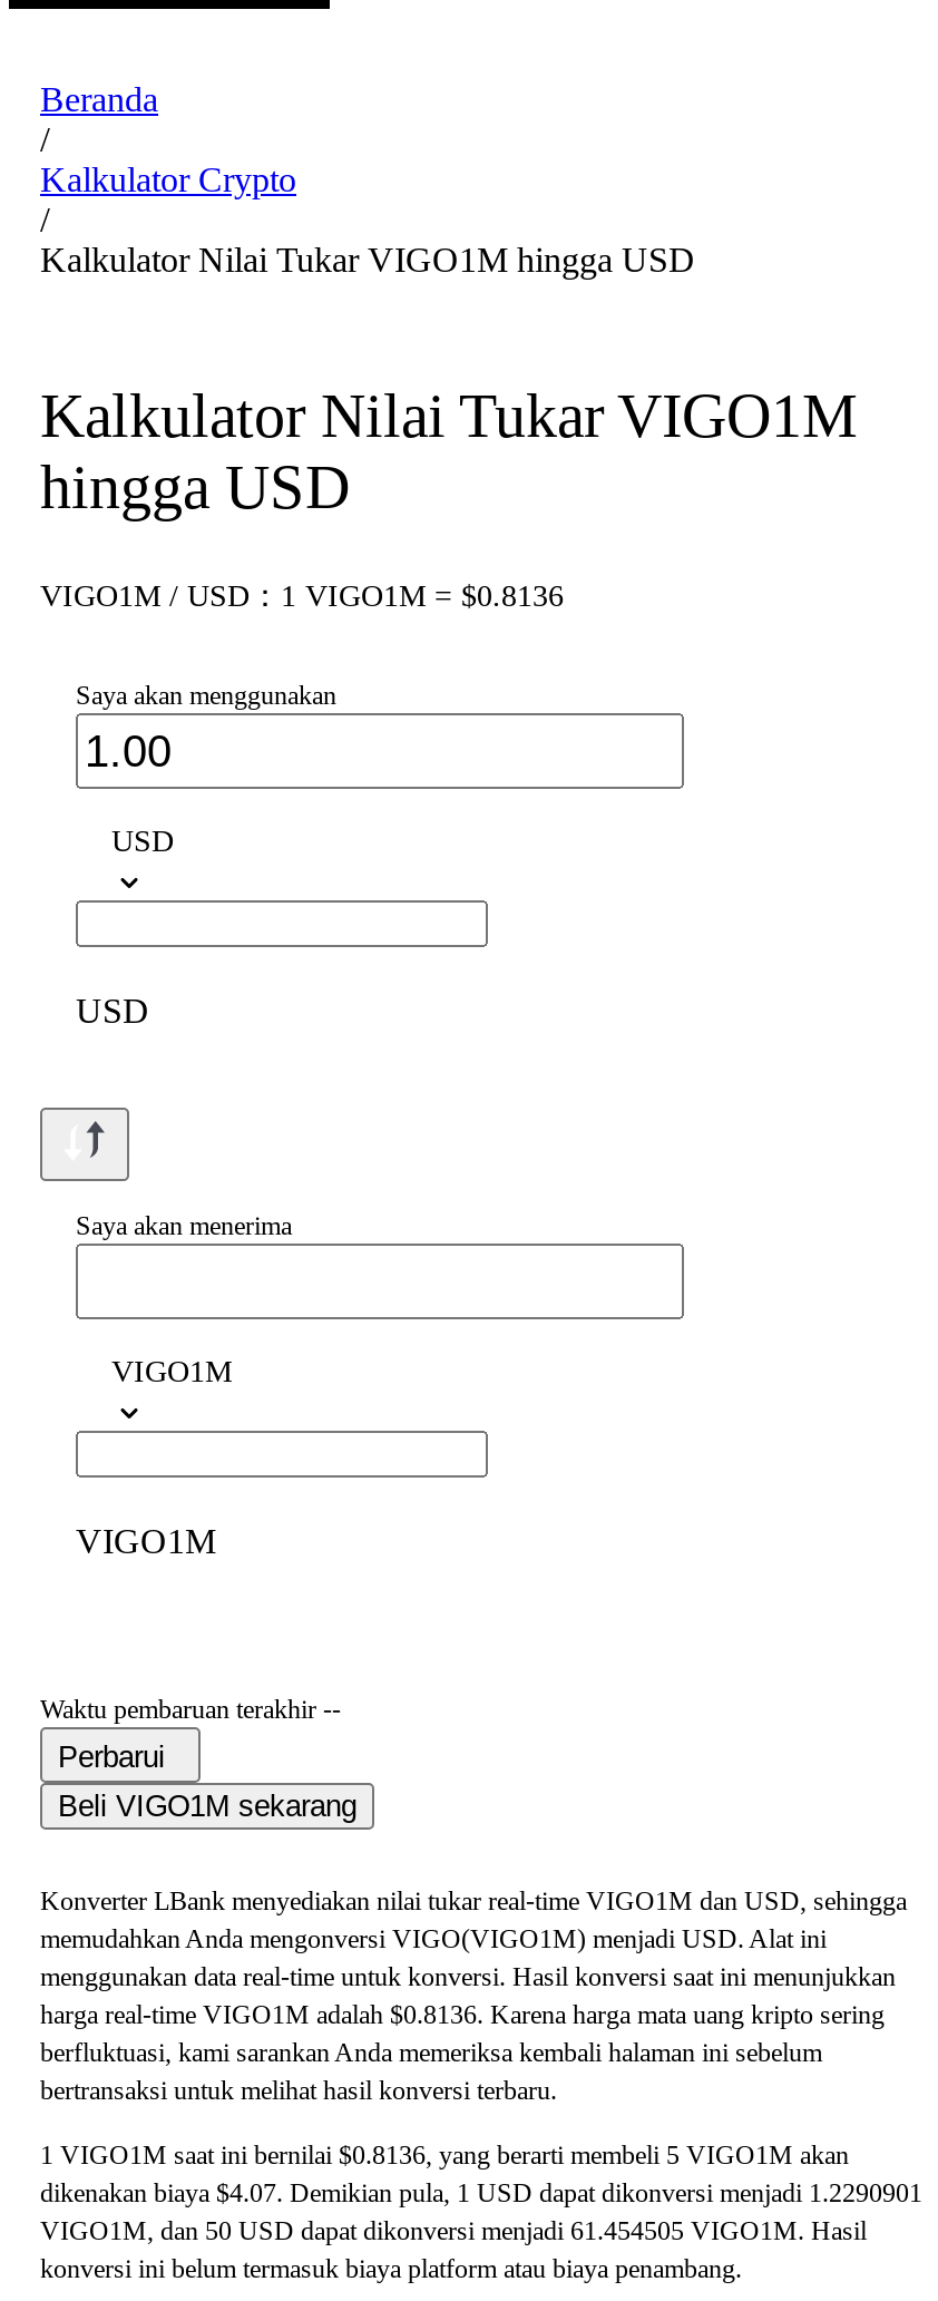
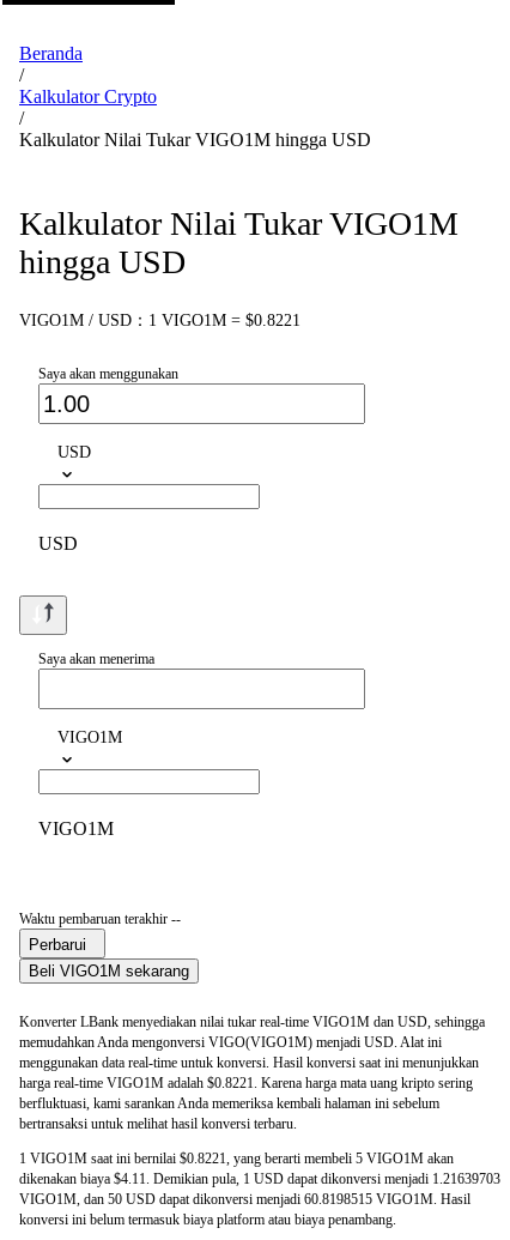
- VIGO1M / USD：1 VIGO1M = $0.8136
+ VIGO1M / USD：1 VIGO1M = $0.8221

- harga real-time VIGO1M adalah $0.8136. Karena harga mata uang kripto sering
+ harga real-time VIGO1M adalah $0.8221. Karena harga mata uang kripto sering

- 1 VIGO1M saat ini bernilai $0.8136, yang berarti membeli 5 VIGO1M akan
+ 1 VIGO1M saat ini bernilai $0.8221, yang berarti membeli 5 VIGO1M akan

- dikenakan biaya $4.07. Demikian pula, 1 USD dapat dikonversi menjadi 1.2290901
+ dikenakan biaya $4.11. Demikian pula, 1 USD dapat dikonversi menjadi 1.21639703

- VIGO1M, dan 50 USD dapat dikonversi menjadi 61.454505 VIGO1M. Hasil
+ VIGO1M, dan 50 USD dapat dikonversi menjadi 60.8198515 VIGO1M. Hasil
